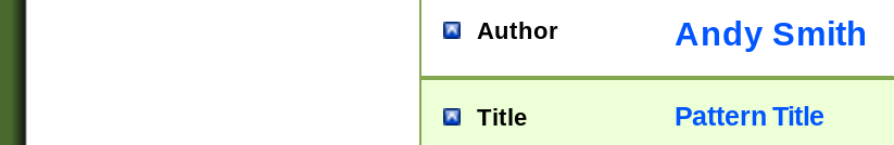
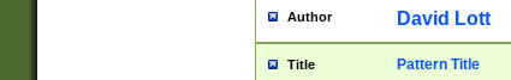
- Andy Smith
+ David Lott
